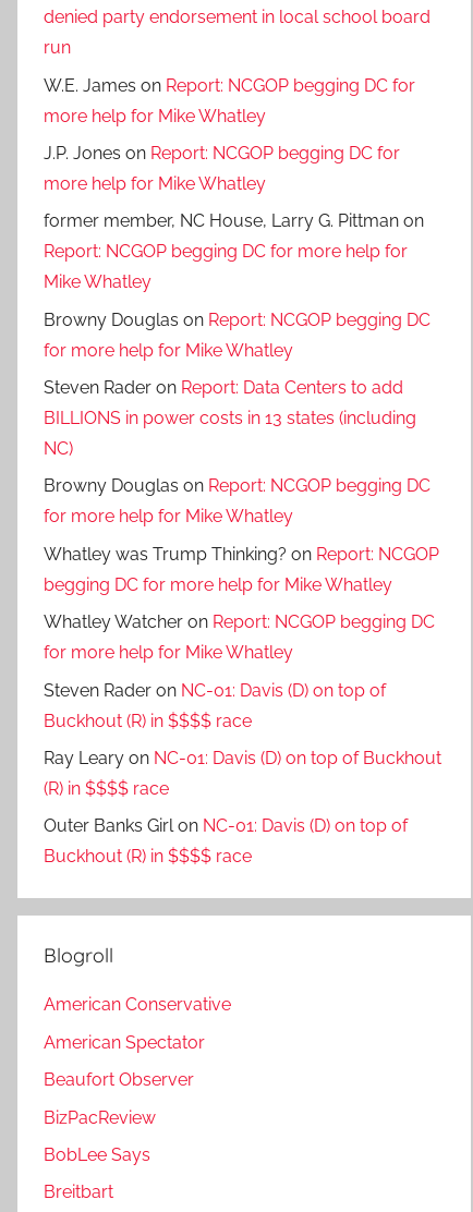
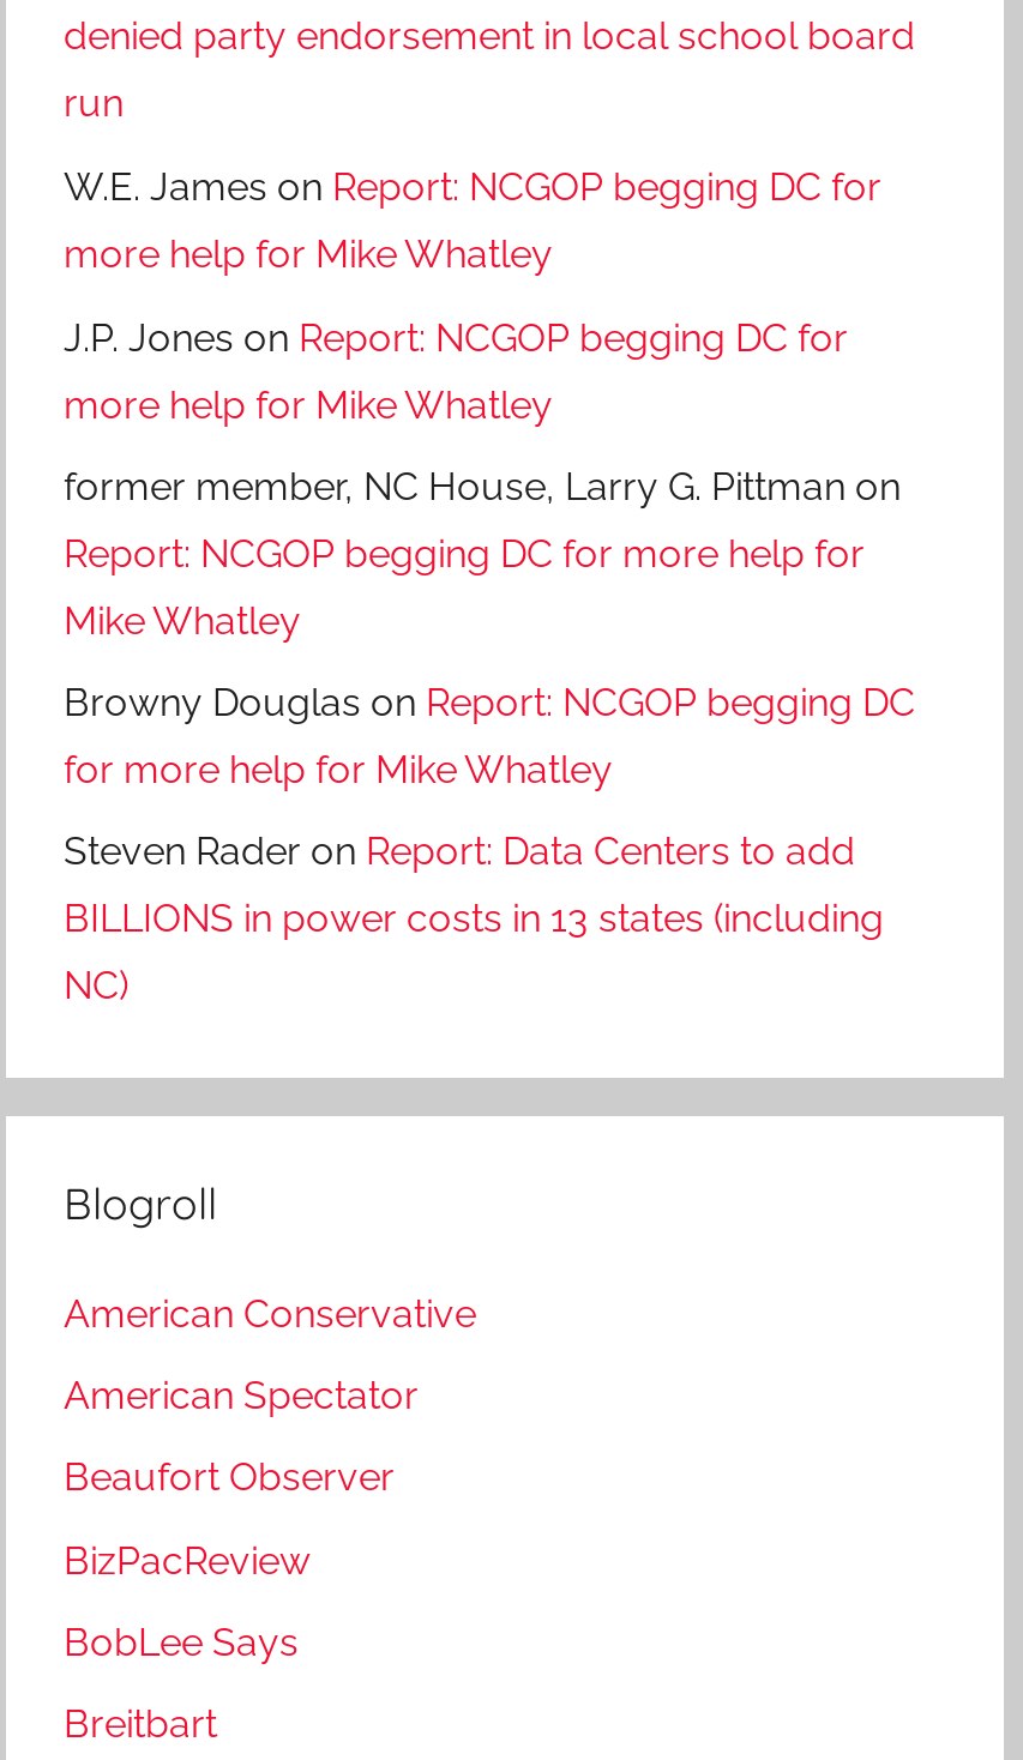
- Browny Douglas on Report: NCGOP begging DC
- for more help for Mike Whatley
- Whatley was Trump Thinking? on Report: NCGOP
- begging DC for more help for Mike Whatley
- Whatley Watcher on Report: NCGOP begging DC
- for more help for Mike Whatley
- Steven Rader on NC-01: Davis (D) on top of
- Buckhout (R) in $$$$ race
- Ray Leary on NC-01: Davis (D) on top of Buckhout
- (R) in $$$$ race
- Outer Banks Girl on NC-01: Davis (D) on top of
- Buckhout (R) in $$$$ race
